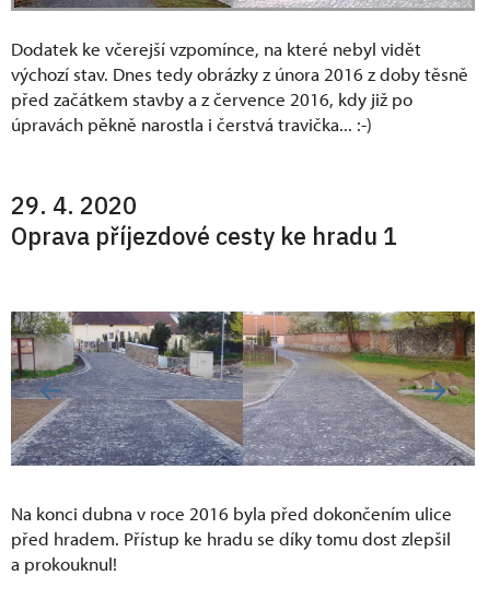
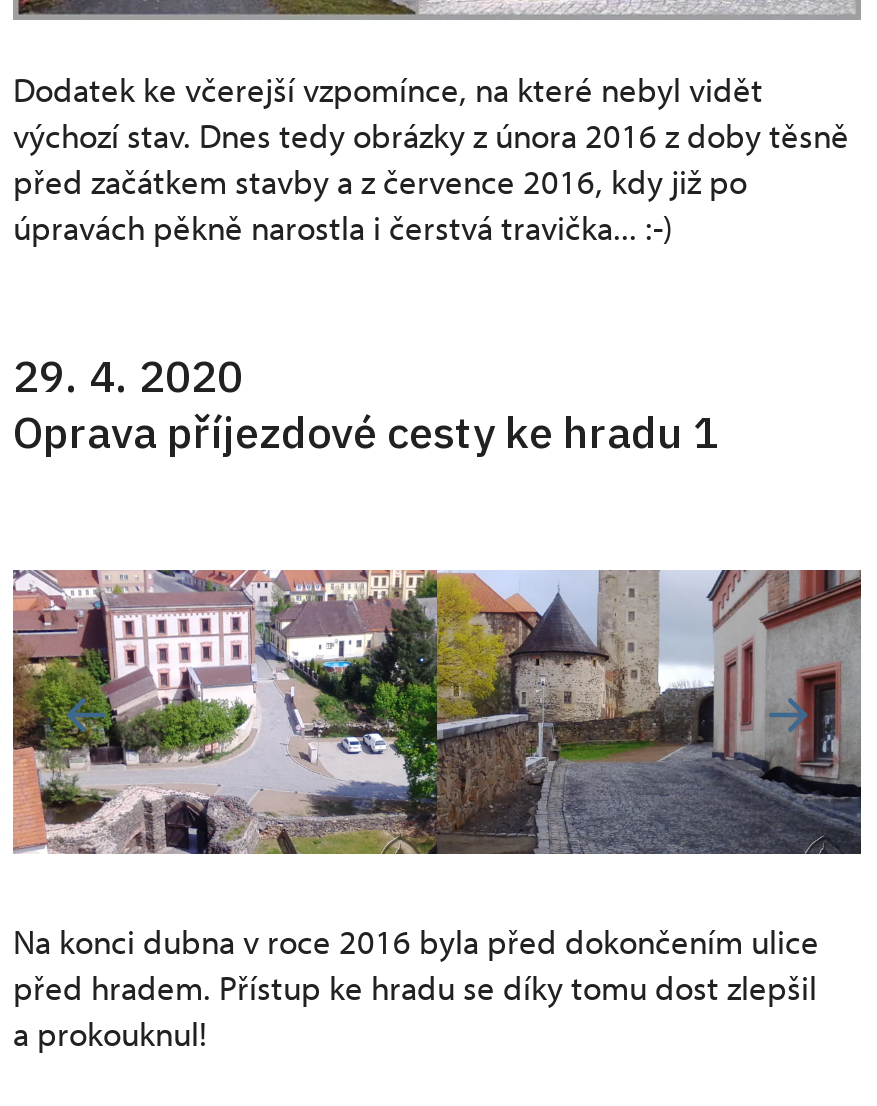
- [image]
+ [image]
